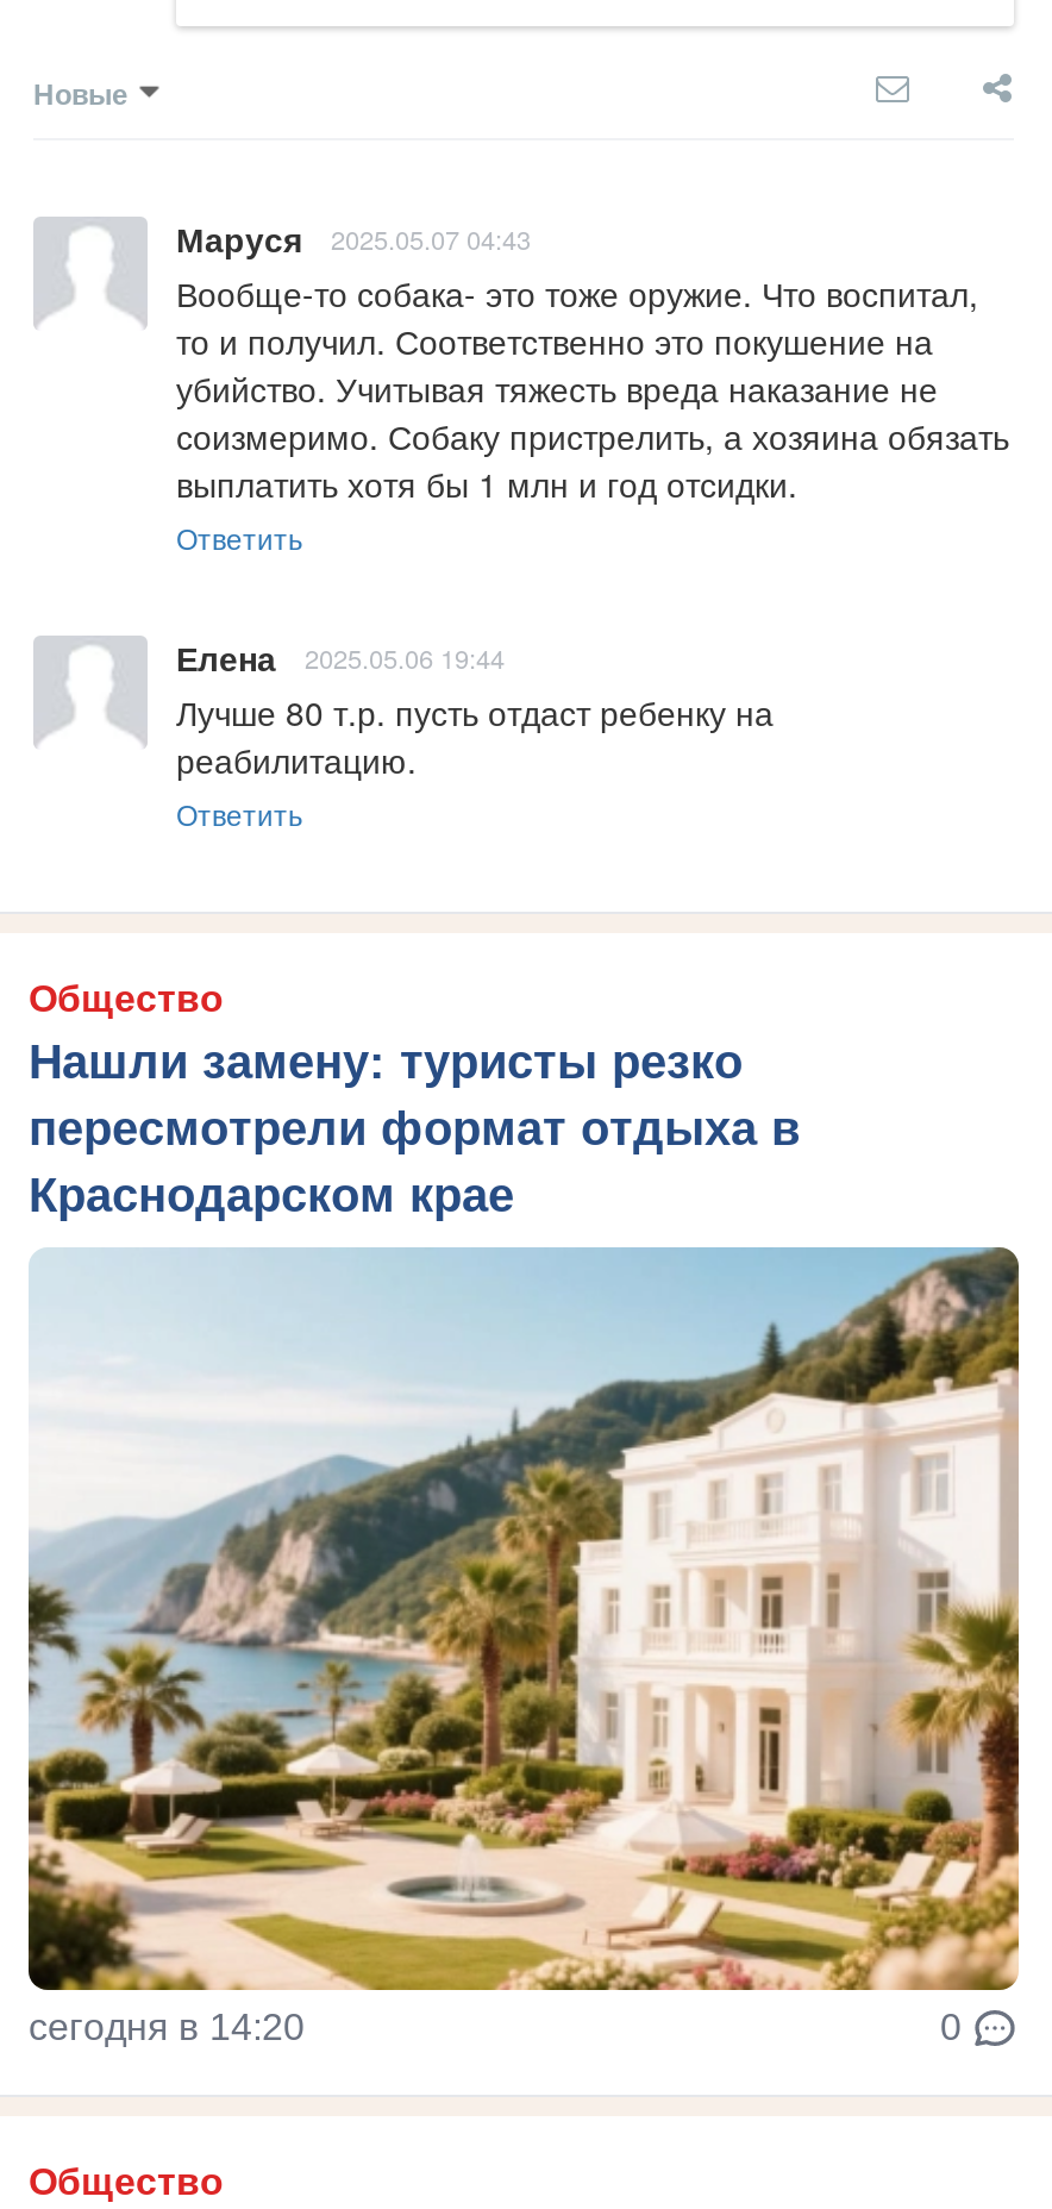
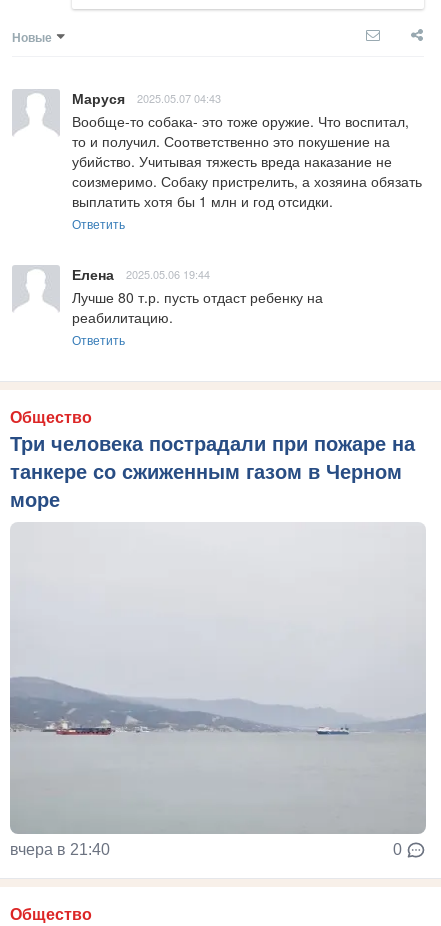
- Нашли замену: туристы резко
- пересмотрели формат отдыха в
- Краснодарском крае
+ Три человека пострадали при пожаре на
+ танкере со сжиженным газом в Черном
+ море

- [image]
- сегодня в 14:20
+ [image]
+ вчера в 21:40
